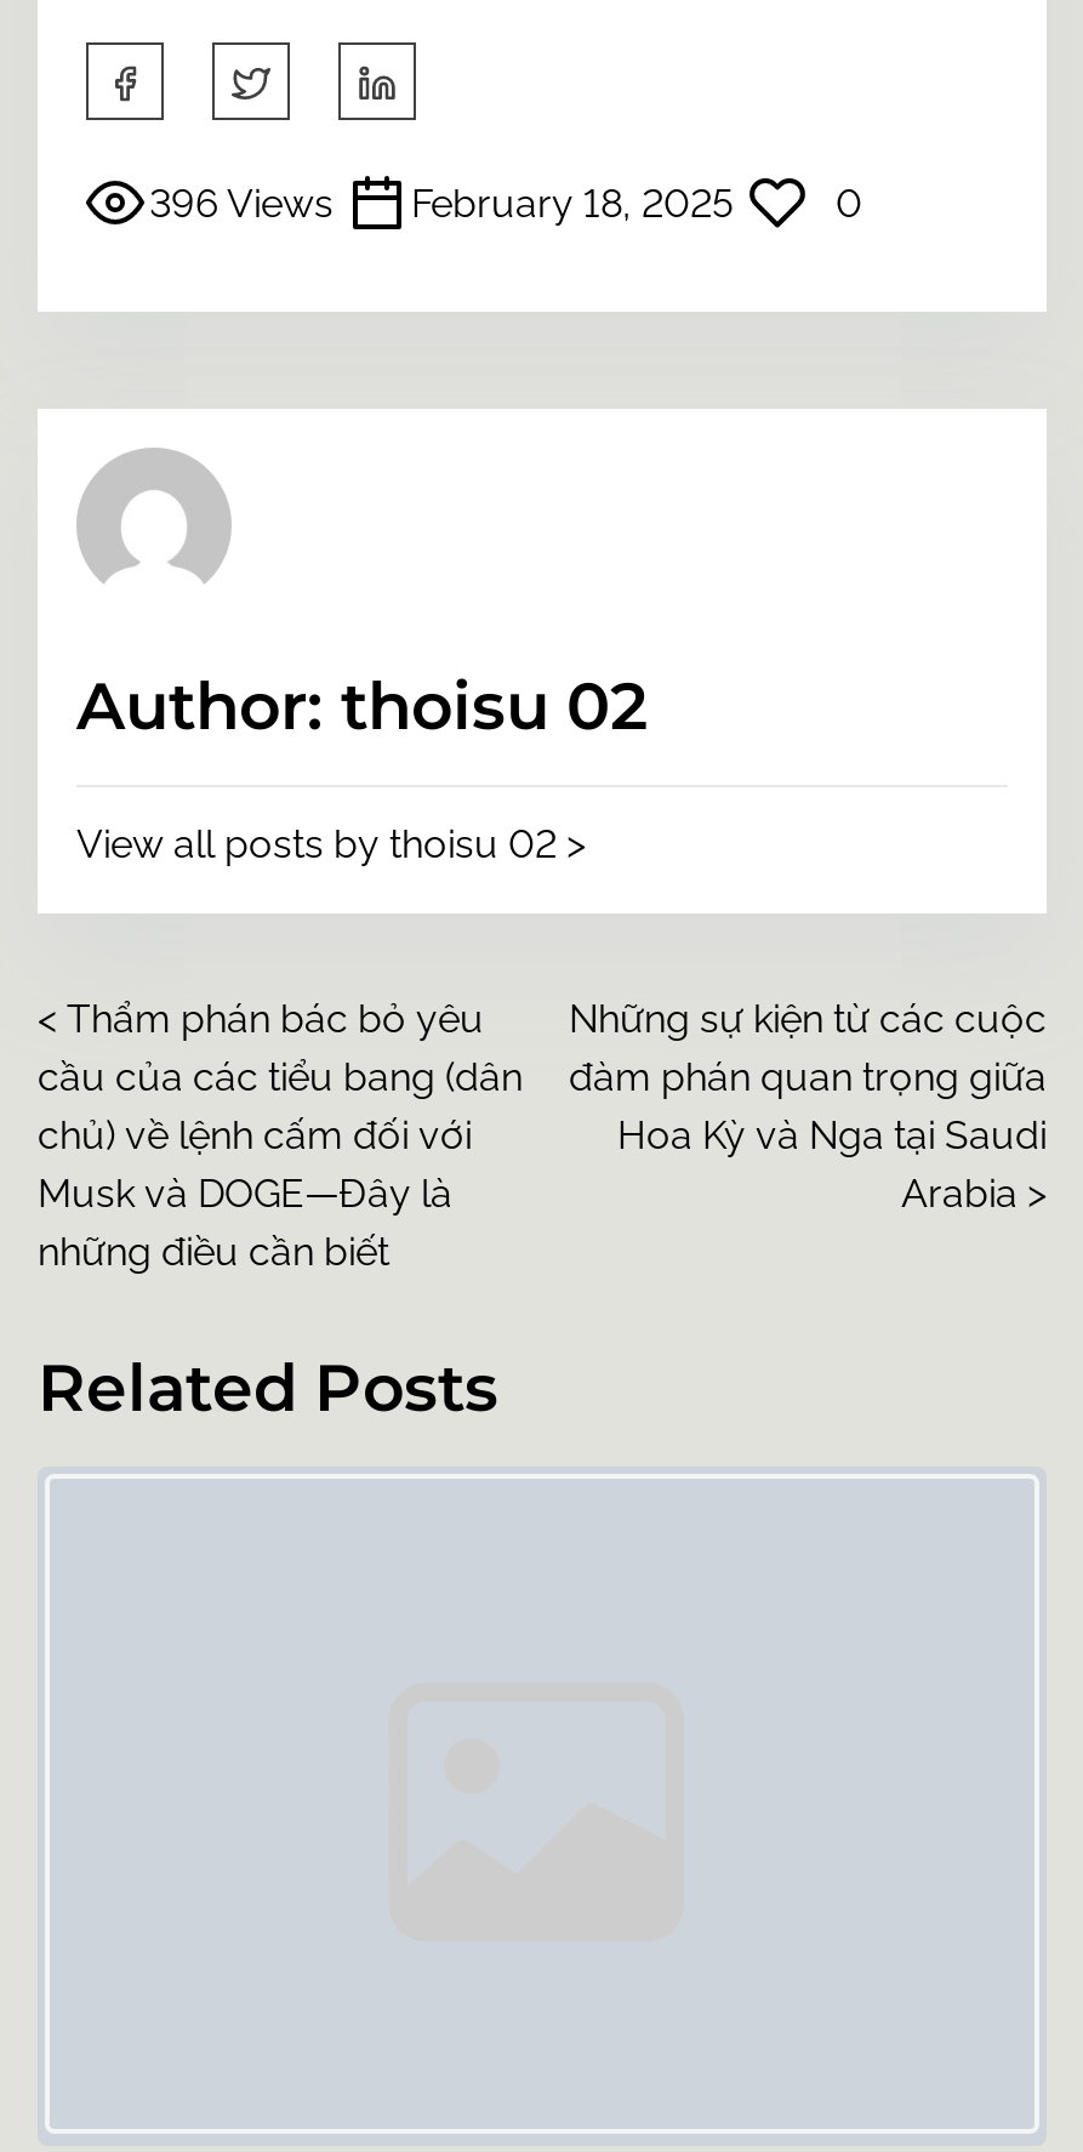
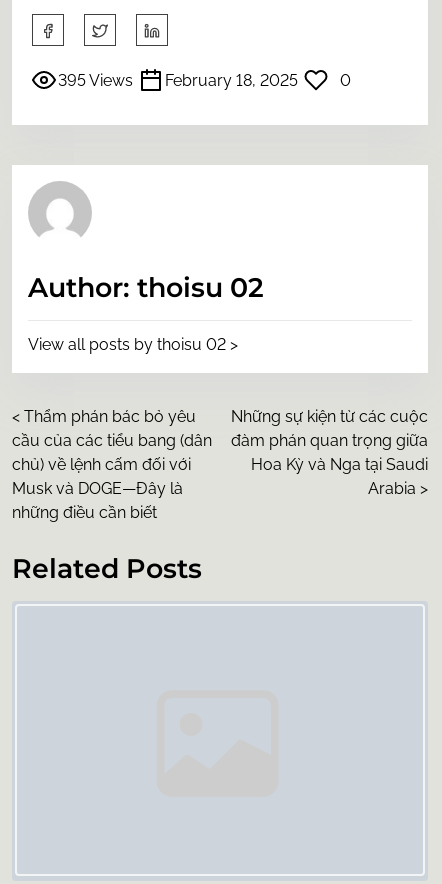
- 396 Views
+ 395 Views
